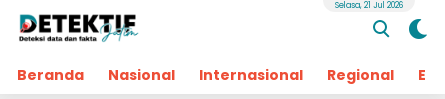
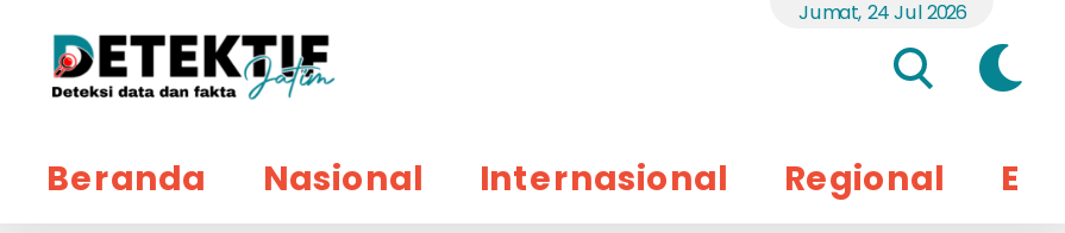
- Selasa, 21 Jul 2026
+ Jumat, 24 Jul 2026
